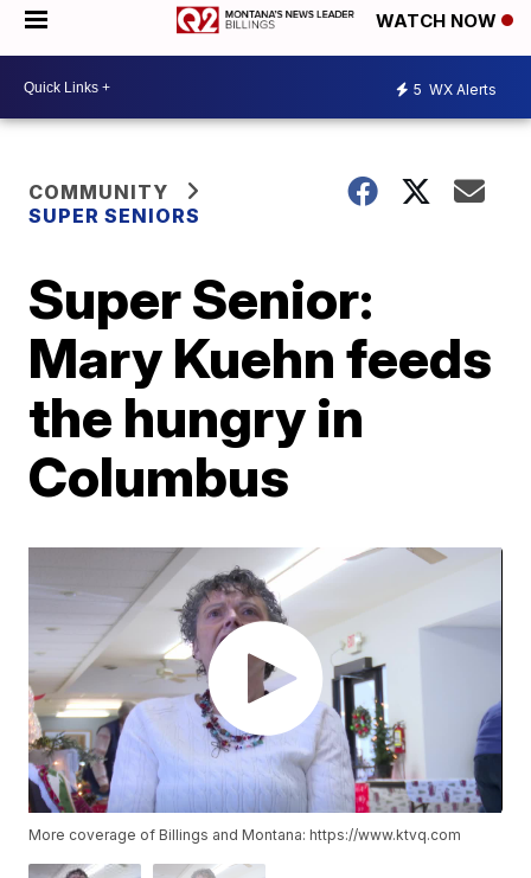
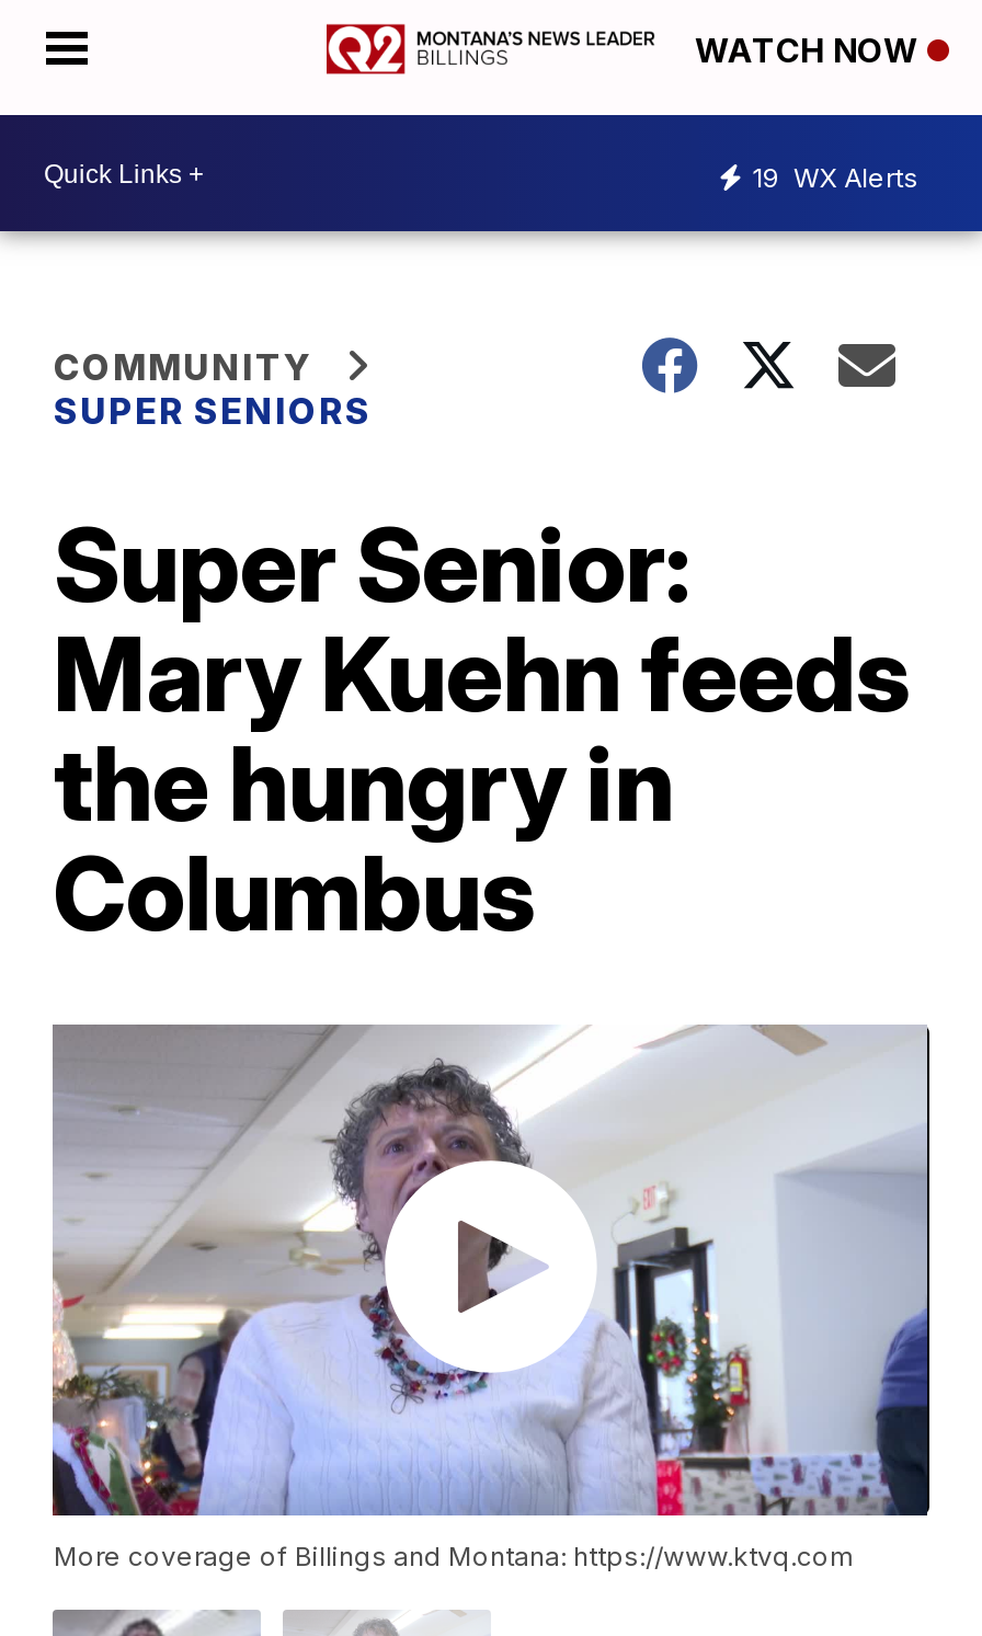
- 5 WX Alerts
+ 19 WX Alerts
